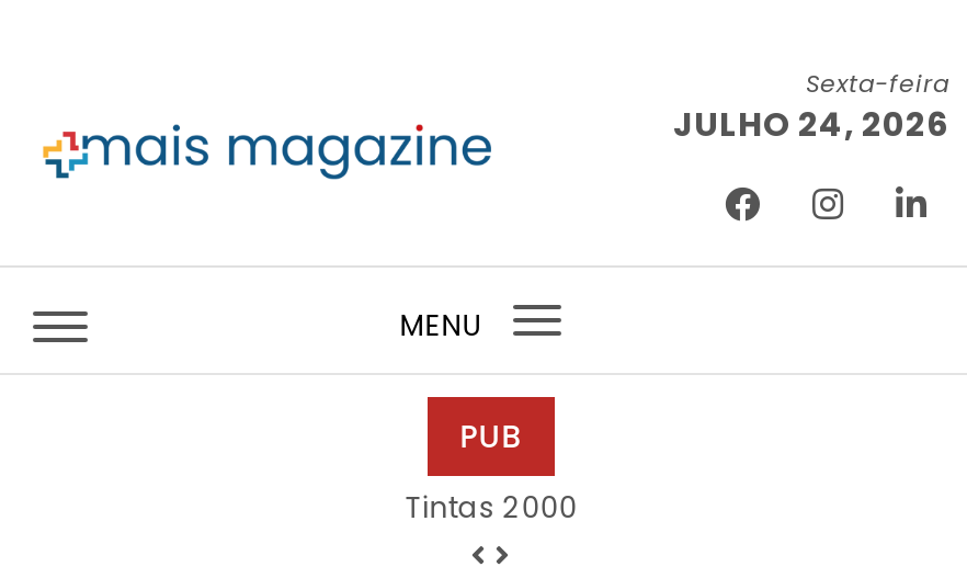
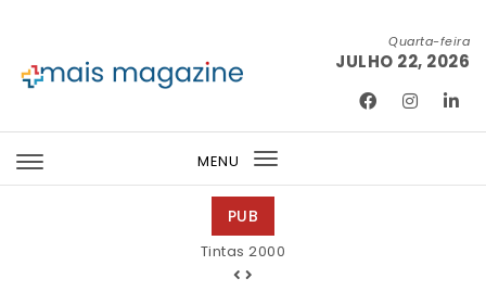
- Sexta-feira
- JULHO 24, 2026
+ Quarta-feira
+ JULHO 22, 2026
